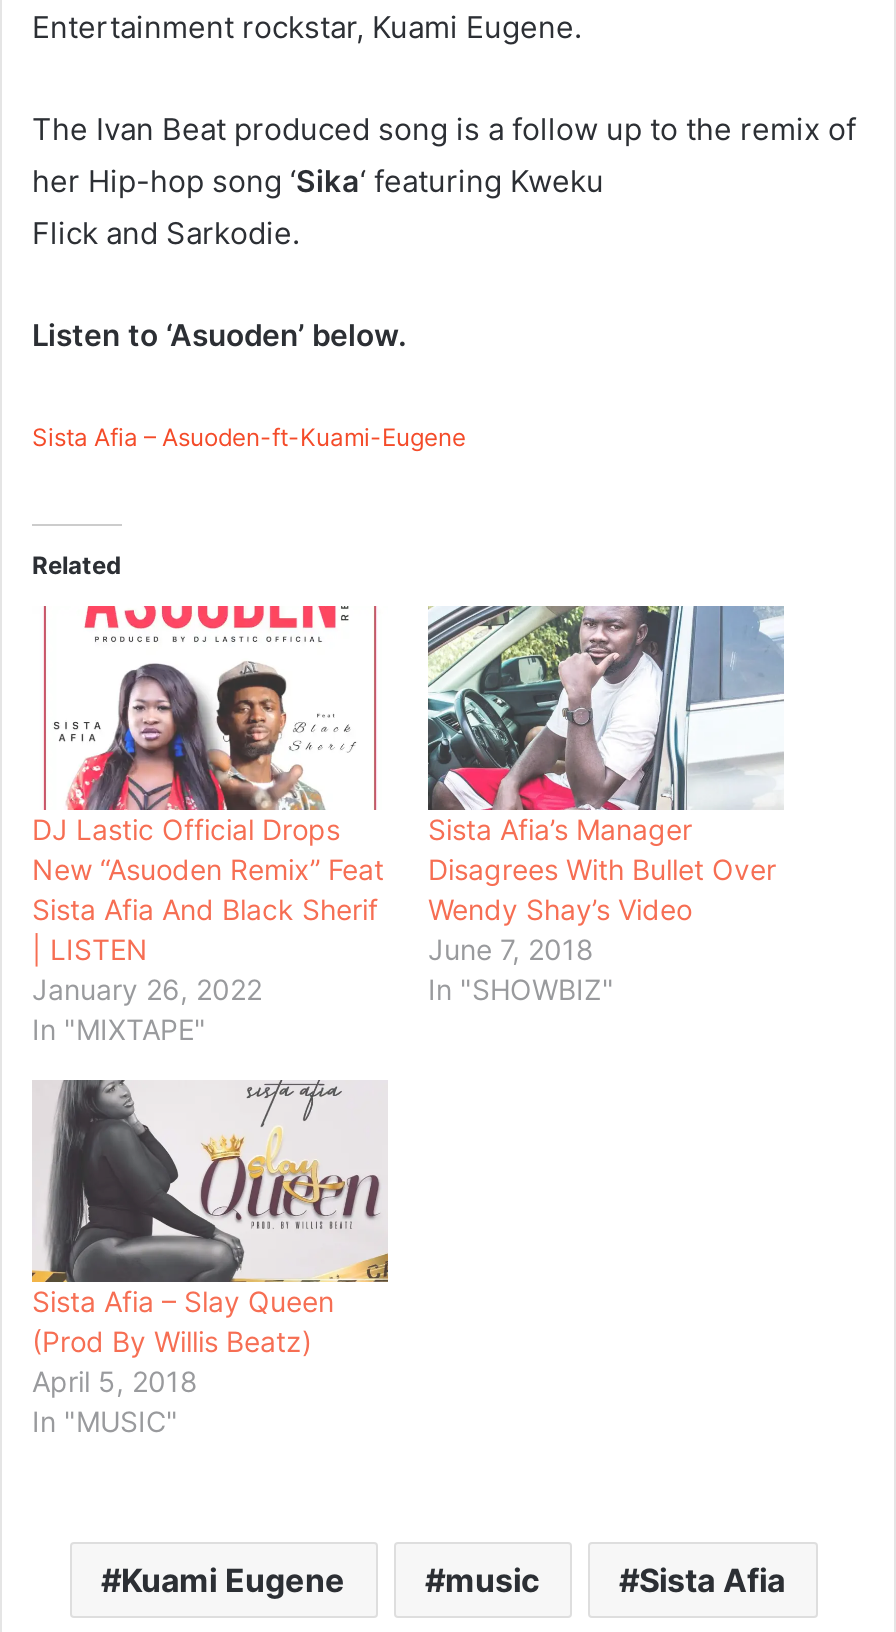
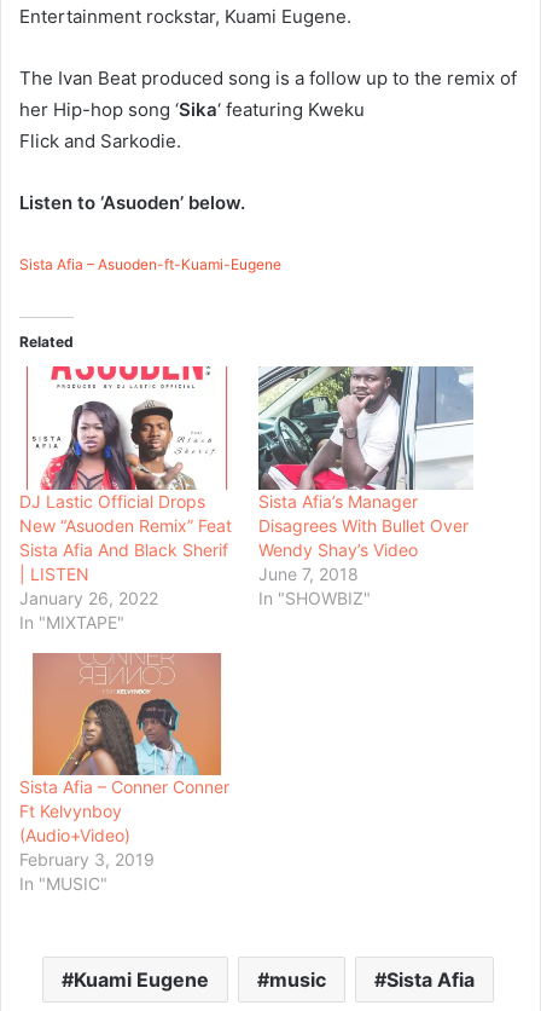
- [image]
- Sista Afia – Slay Queen
- (Prod By Willis Beatz)
- April 5, 2018
+ [image]
+ Sista Afia – Conner Conner
+ Ft Kelvynboy
+ (Audio+Video)
+ February 3, 2019
